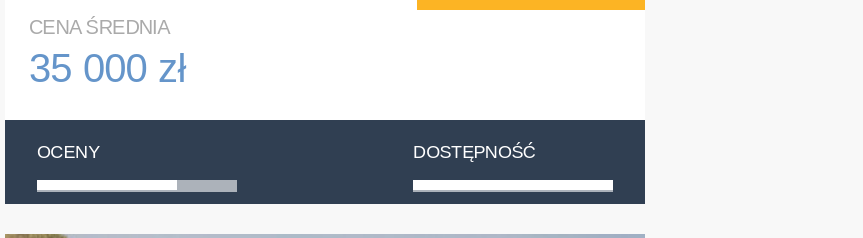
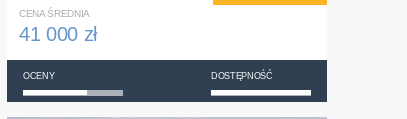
- 35 000 zł
+ 41 000 zł
